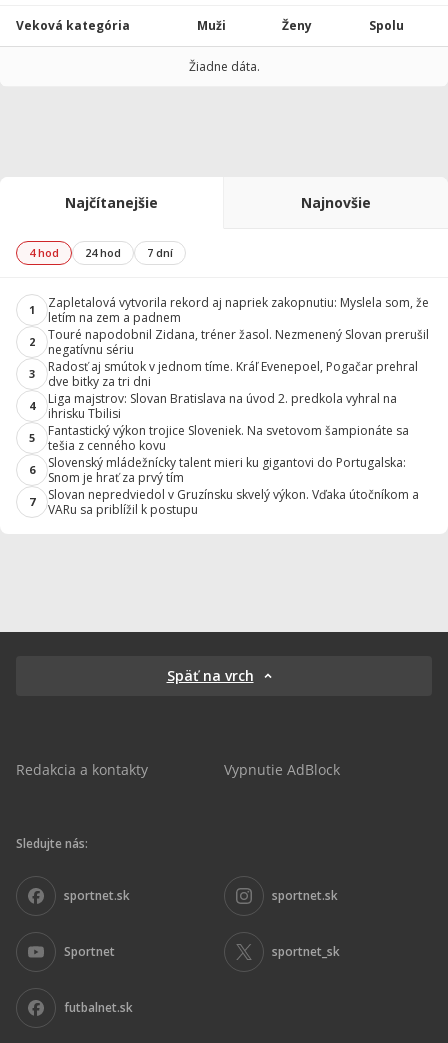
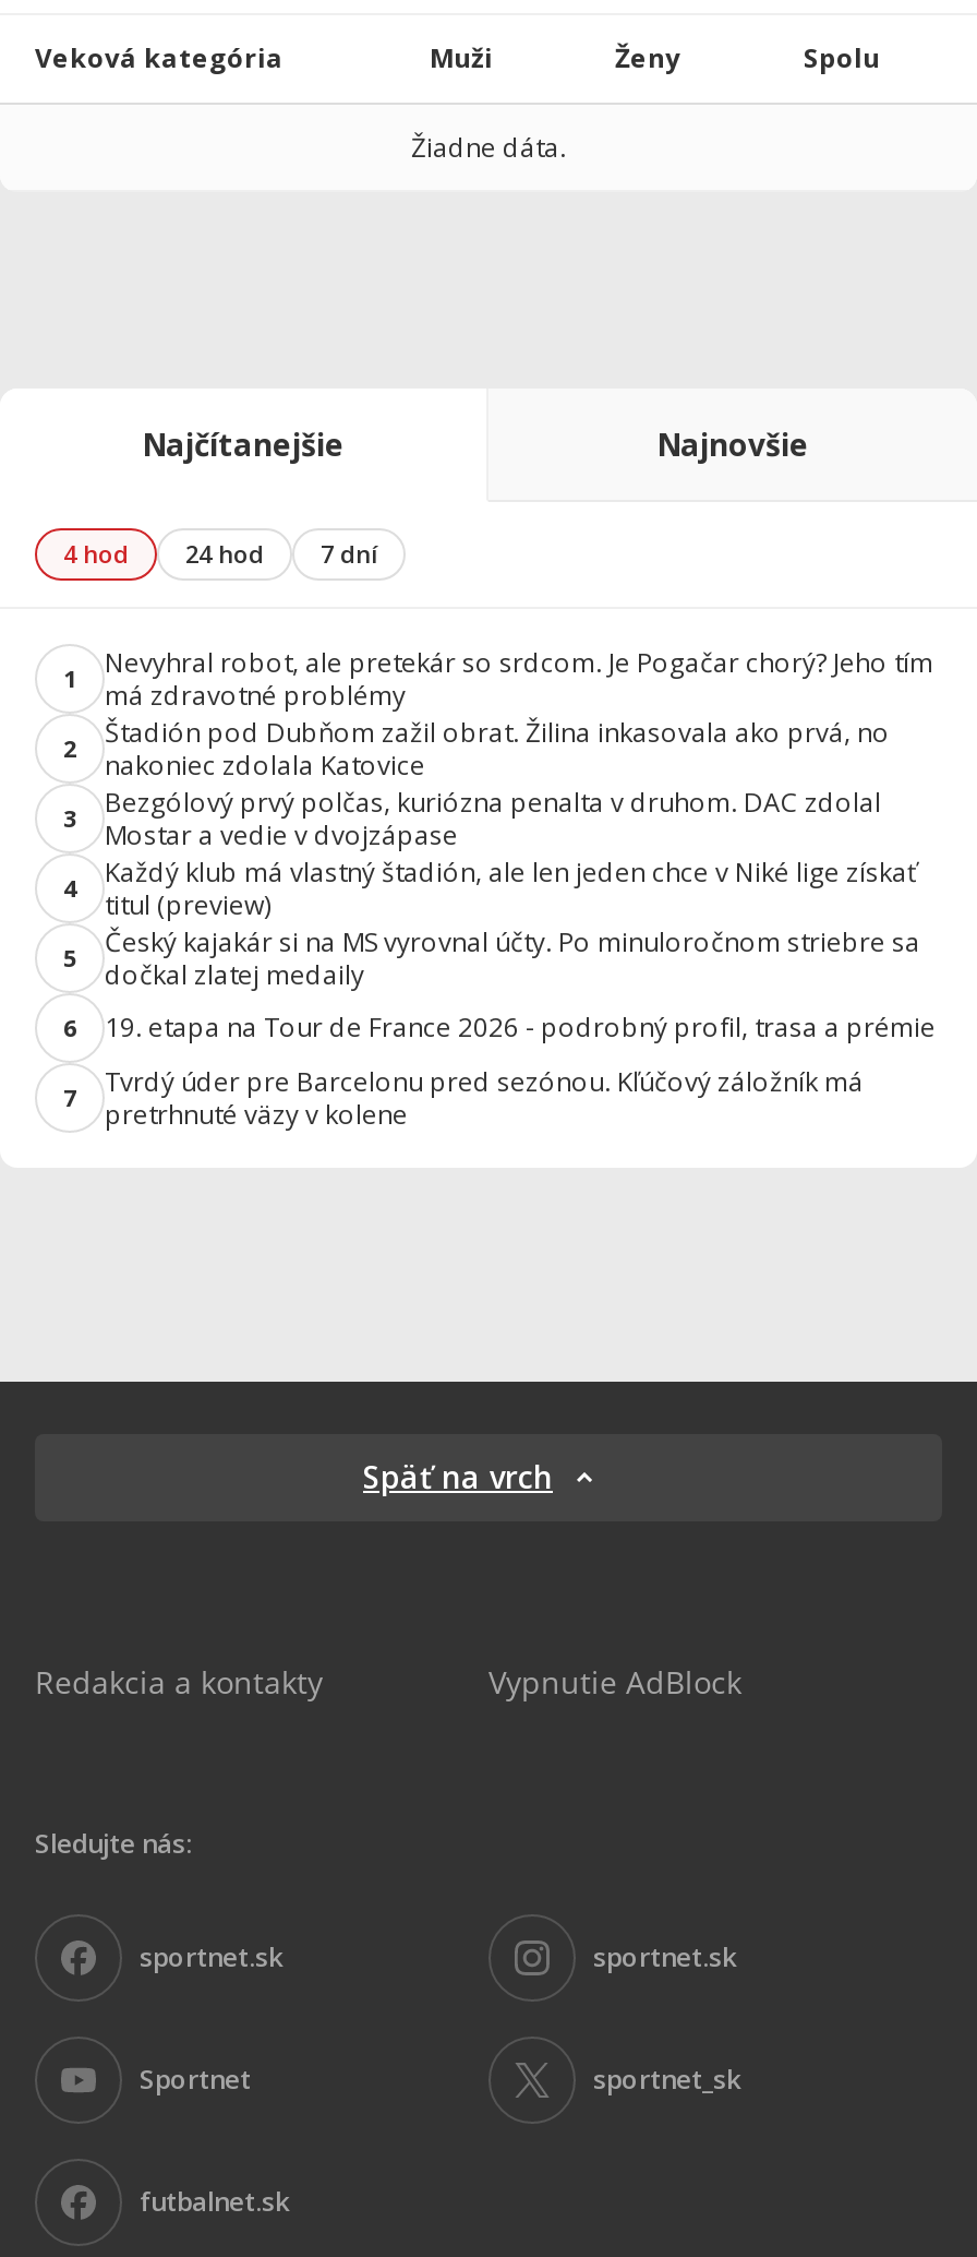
- Zapletalová vytvorila rekord aj napriek zakopnutiu: Myslela som, že
- letím na zem a padnem
+ Nevyhral robot, ale pretekár so srdcom. Je Pogačar chorý? Jeho tím
+ má zdravotné problémy

- Touré napodobnil Zidana, tréner žasol. Nezmenený Slovan prerušil
- negatívnu sériu
+ Štadión pod Dubňom zažil obrat. Žilina inkasovala ako prvá, no
+ nakoniec zdolala Katovice

- Radosť aj smútok v jednom tíme. Kráľ Evenepoel, Pogačar prehral
- dve bitky za tri dni
+ Bezgólový prvý polčas, kuriózna penalta v druhom. DAC zdolal
+ Mostar a vedie v dvojzápase

- Liga majstrov: Slovan Bratislava na úvod 2. predkola vyhral na
- ihrisku Tbilisi
+ Každý klub má vlastný štadión, ale len jeden chce v Niké lige získať
+ titul (preview)

- Fantastický výkon trojice Sloveniek. Na svetovom šampionáte sa
- tešia z cenného kovu
+ Český kajakár si na MS vyrovnal účty. Po minuloročnom striebre sa
+ dočkal zlatej medaily

- Slovenský mládežnícky talent mieri ku gigantovi do Portugalska:
- Snom je hrať za prvý tím
+ 19. etapa na Tour de France 2026 - podrobný profil, trasa a prémie

- Slovan nepredviedol v Gruzínsku skvelý výkon. Vďaka útočníkom a
- VARu sa priblížil k postupu
+ Tvrdý úder pre Barcelonu pred sezónou. Kľúčový záložník má
+ pretrhnuté väzy v kolene
